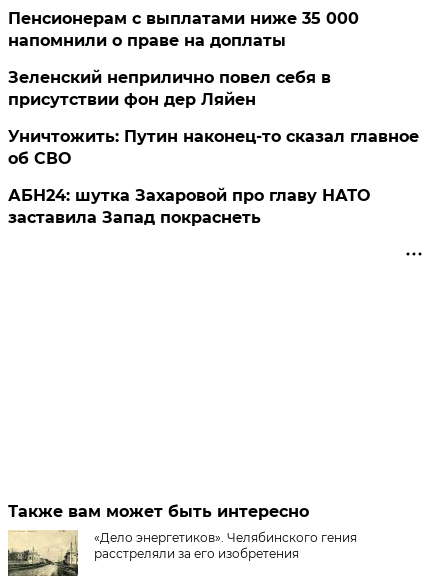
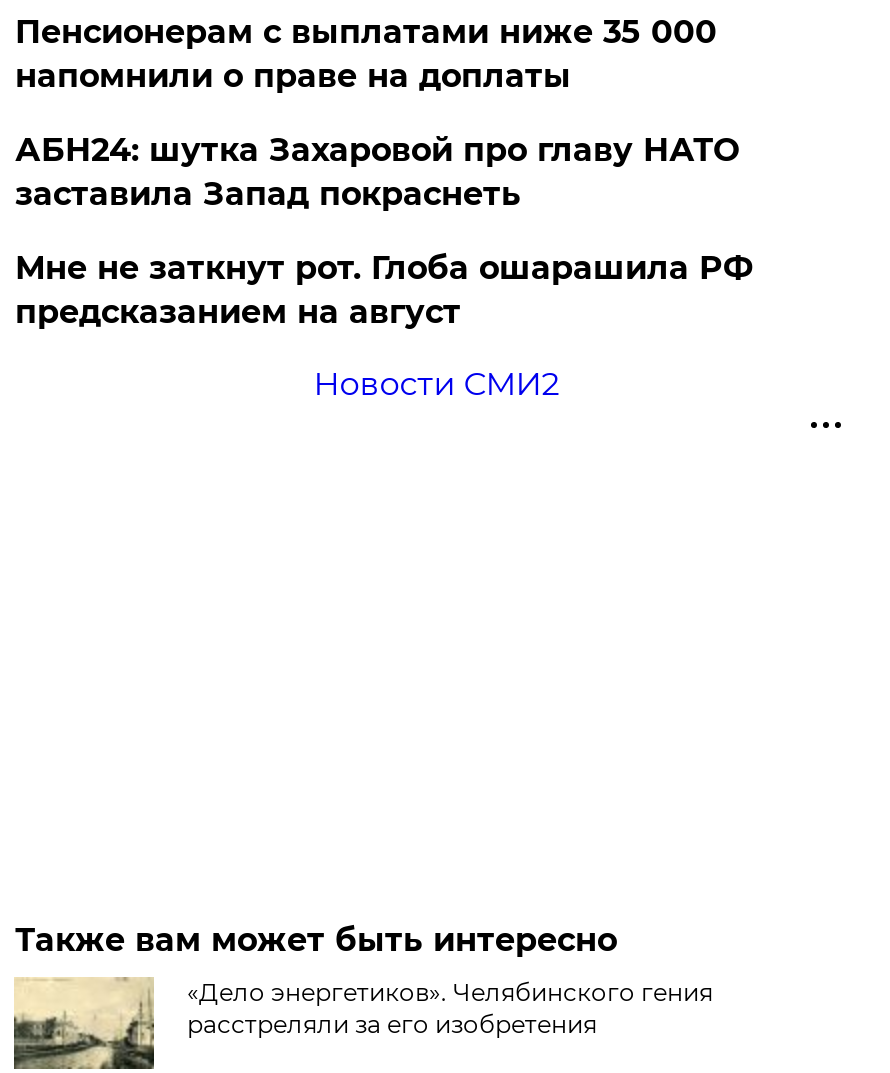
- Зеленский неприлично повел cебя в
- присутствии фон дер Ляйен
- Уничтожить: Путин наконец-то сказал главное
- об СВО

moved up: АБН24: шутка Захаровой про главу НАТО | заставила Запад покраснеть

+ Мне не заткнут рот. Глоба ошарашила РФ
+ предсказанием на август
+ Новости СМИ2
